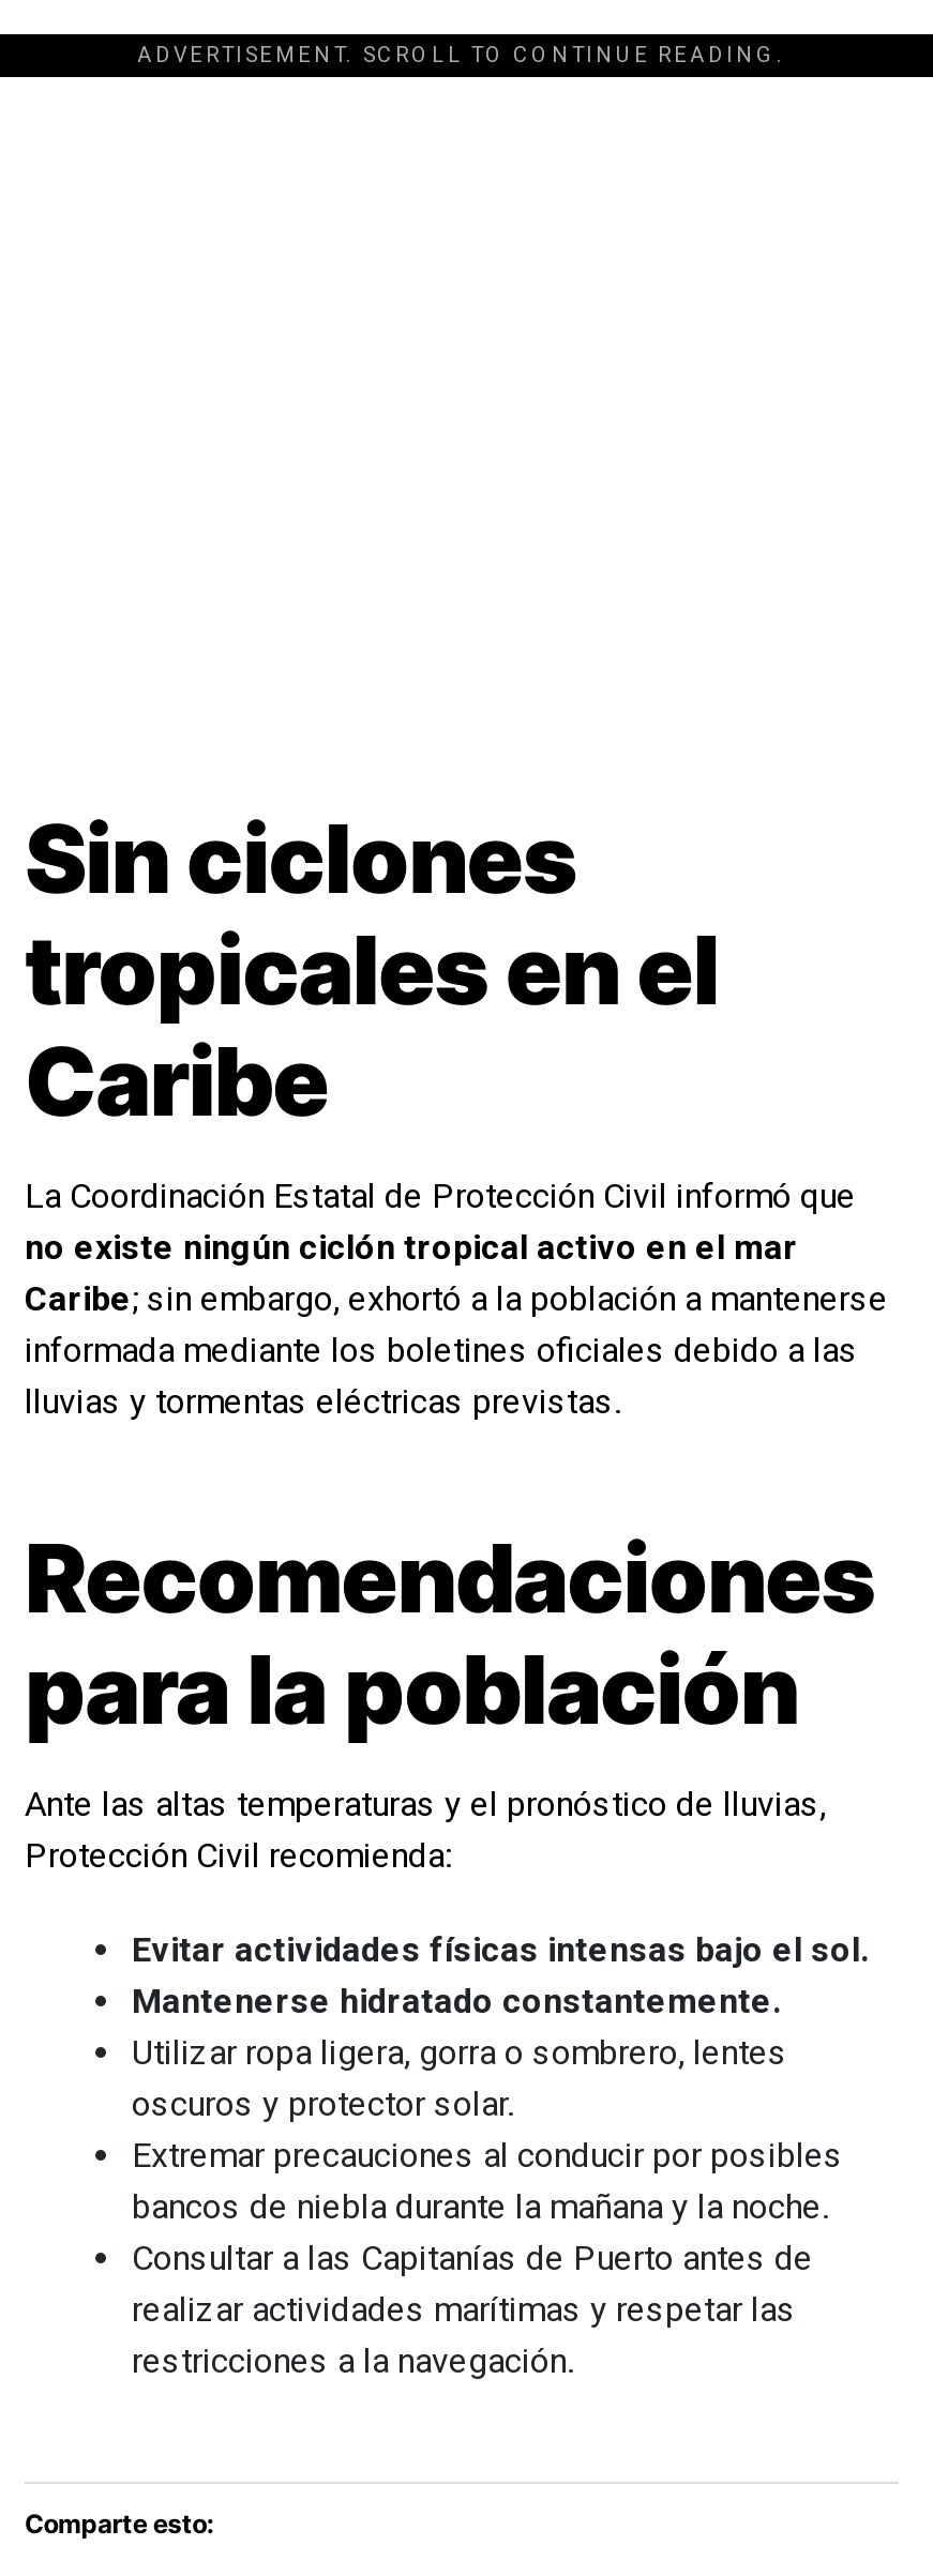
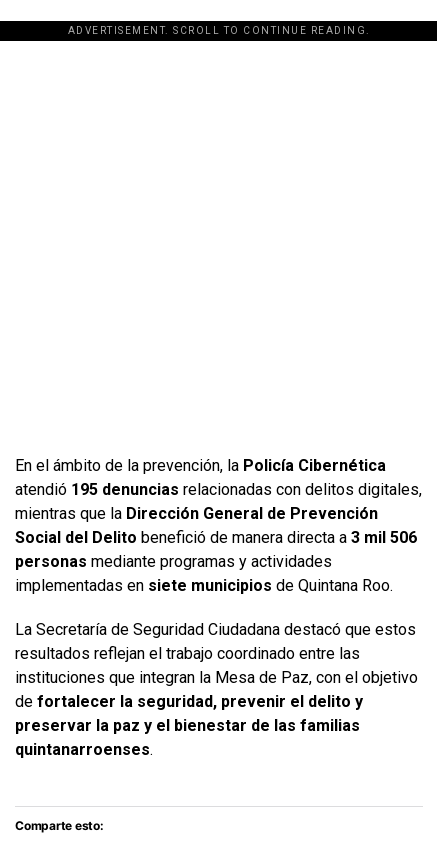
- Sin ciclones
- tropicales en el
- Caribe
- La Coordinación Estatal de Protección Civil informó que
- no existe ningún ciclón tropical activo en el mar
- Caribe; sin embargo, exhortó a la población a mantenerse
- informada mediante los boletines oficiales debido a las
- lluvias y tormentas eléctricas previstas.
- Recomendaciones
- para la población
- Ante las altas temperaturas y el pronóstico de lluvias,
- Protección Civil recomienda:
- Evitar actividades físicas intensas bajo el sol.
- Mantenerse hidratado constantemente.
- Utilizar ropa ligera, gorra o sombrero, lentes
- oscuros y protector solar.
- Extremar precauciones al conducir por posibles
- bancos de niebla durante la mañana y la noche.
- Consultar a las Capitanías de Puerto antes de
- realizar actividades marítimas y respetar las
- restricciones a la navegación.
+ En el ámbito de la prevención, la Policía Cibernética
+ atendió 195 denuncias relacionadas con delitos digitales,
+ mientras que la Dirección General de Prevención
+ Social del Delito benefició de manera directa a 3 mil 506
+ personas mediante programas y actividades
+ implementadas en siete municipios de Quintana Roo.
+ La Secretaría de Seguridad Ciudadana destacó que estos
+ resultados reflejan el trabajo coordinado entre las
+ instituciones que integran la Mesa de Paz, con el objetivo
+ de fortalecer la seguridad, prevenir el delito y
+ preservar la paz y el bienestar de las familias
+ quintanarroenses.
